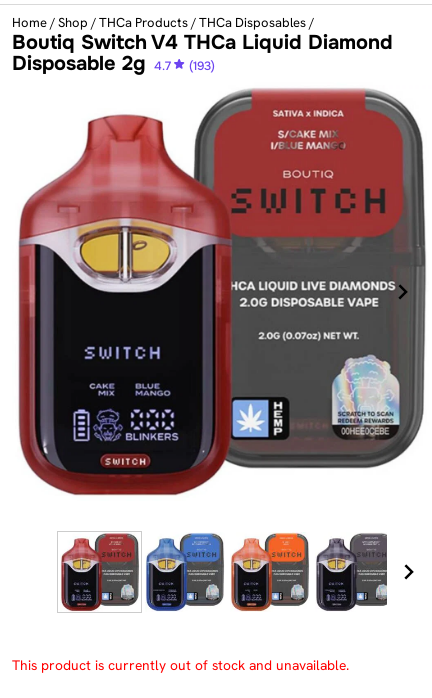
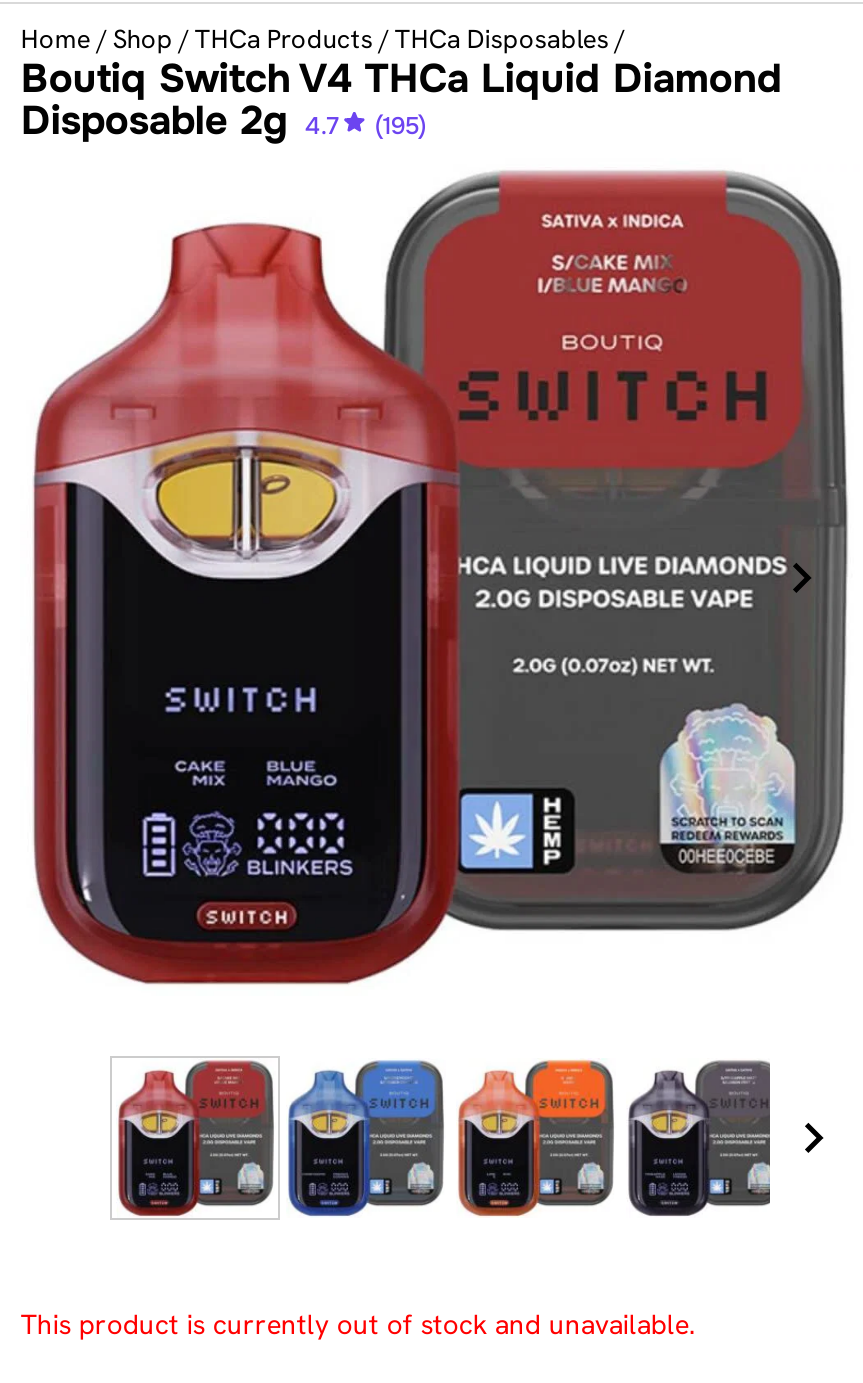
- Disposable 2g 4.7 (193)
+ Disposable 2g 4.7 (195)
